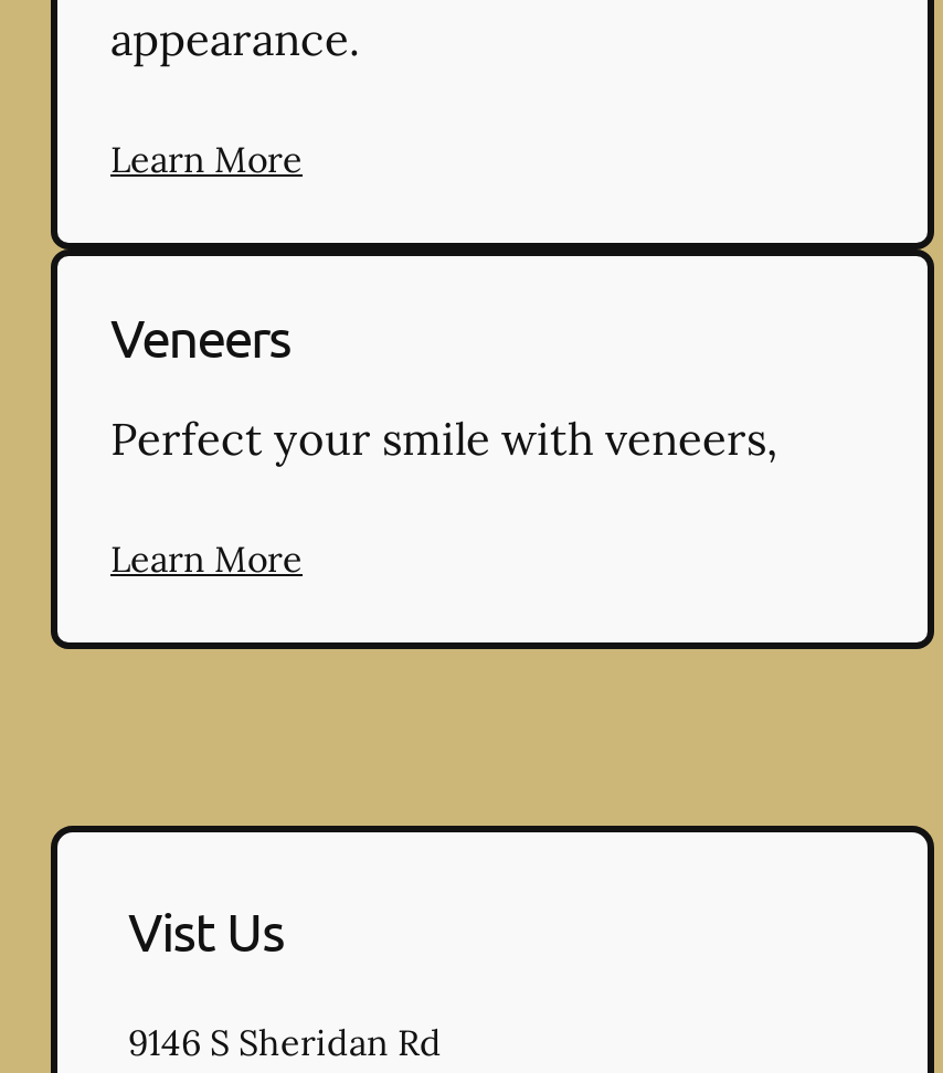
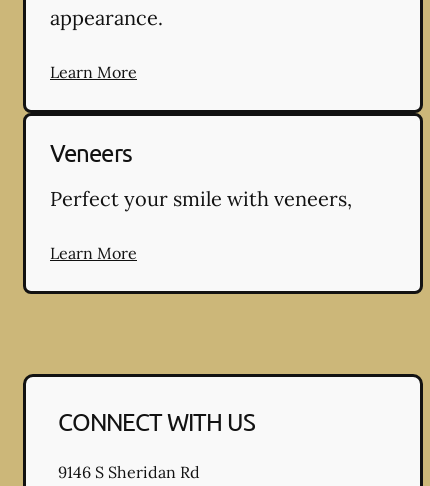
- Vist Us
+ CONNECT WITH US
